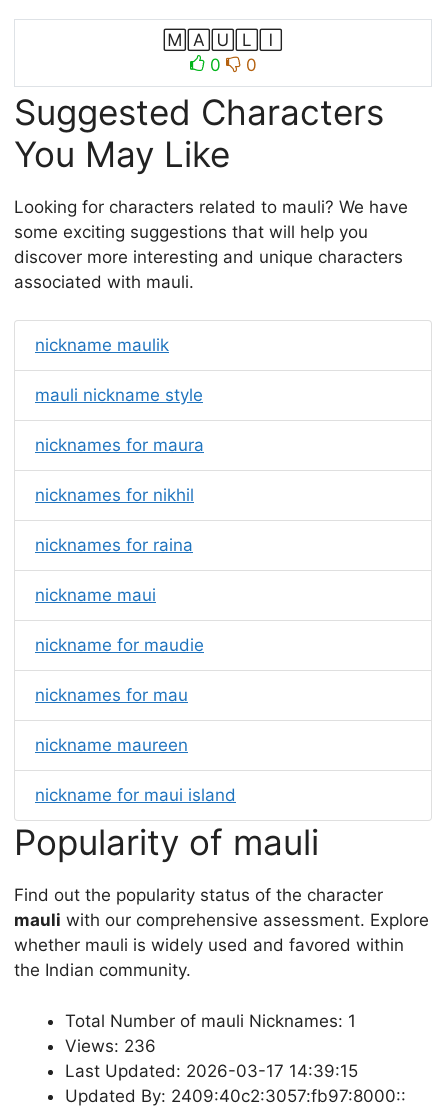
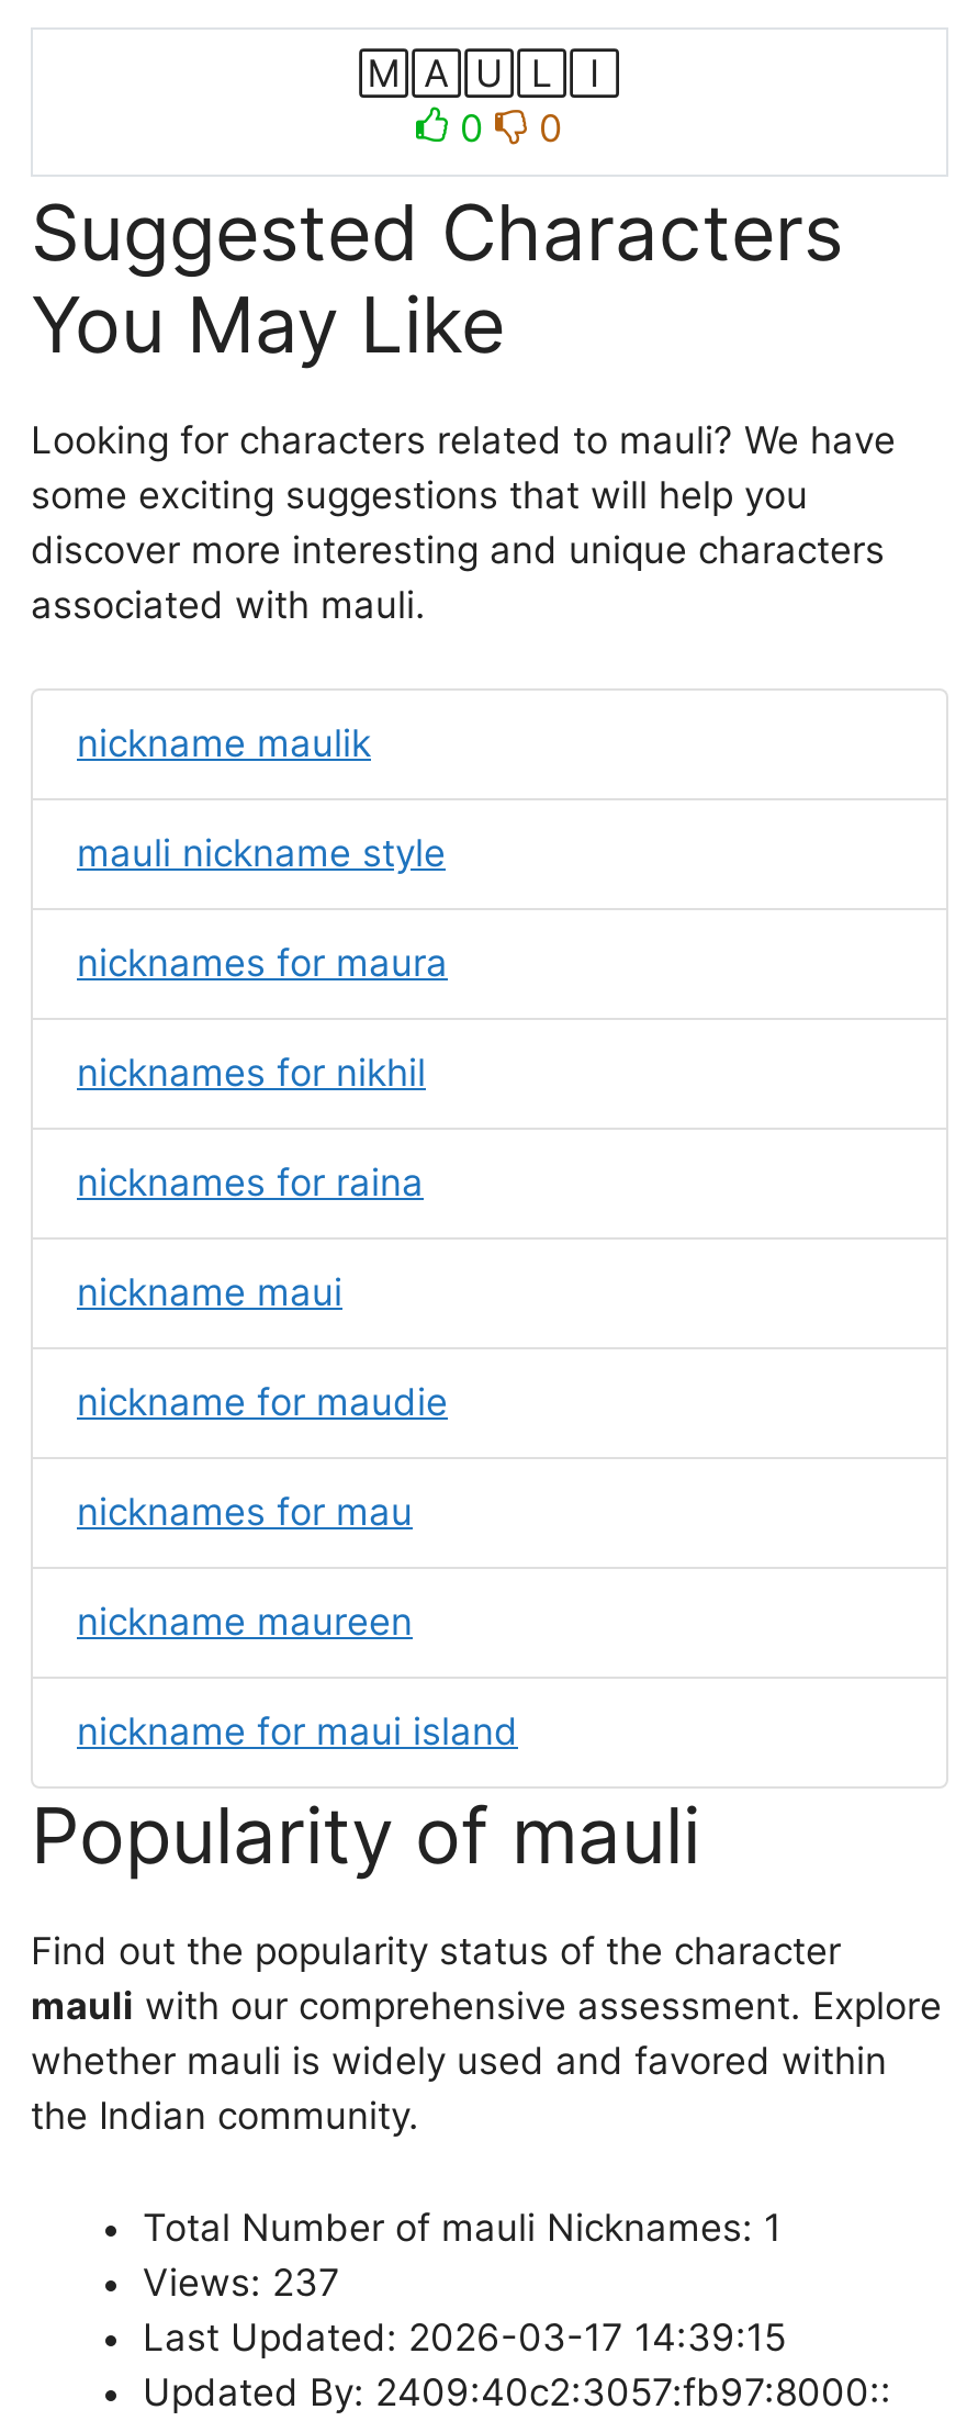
- Views: 236
+ Views: 237
